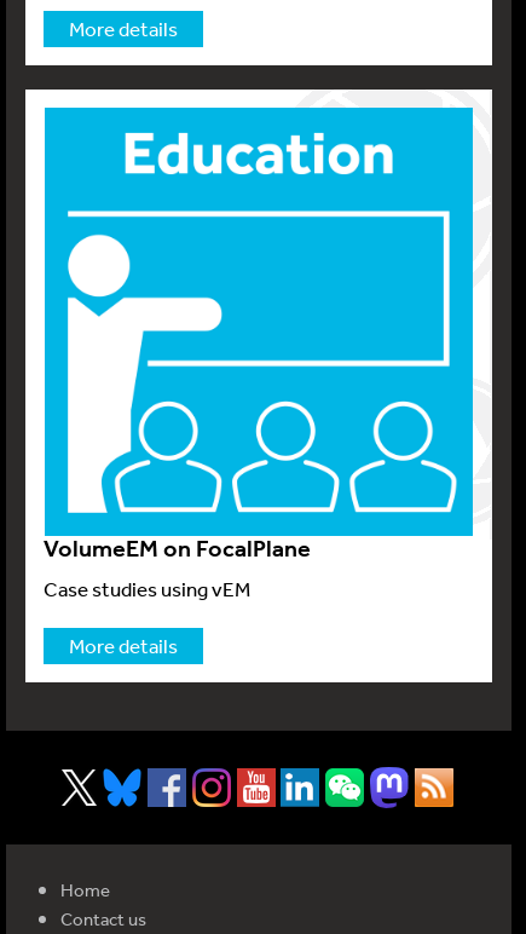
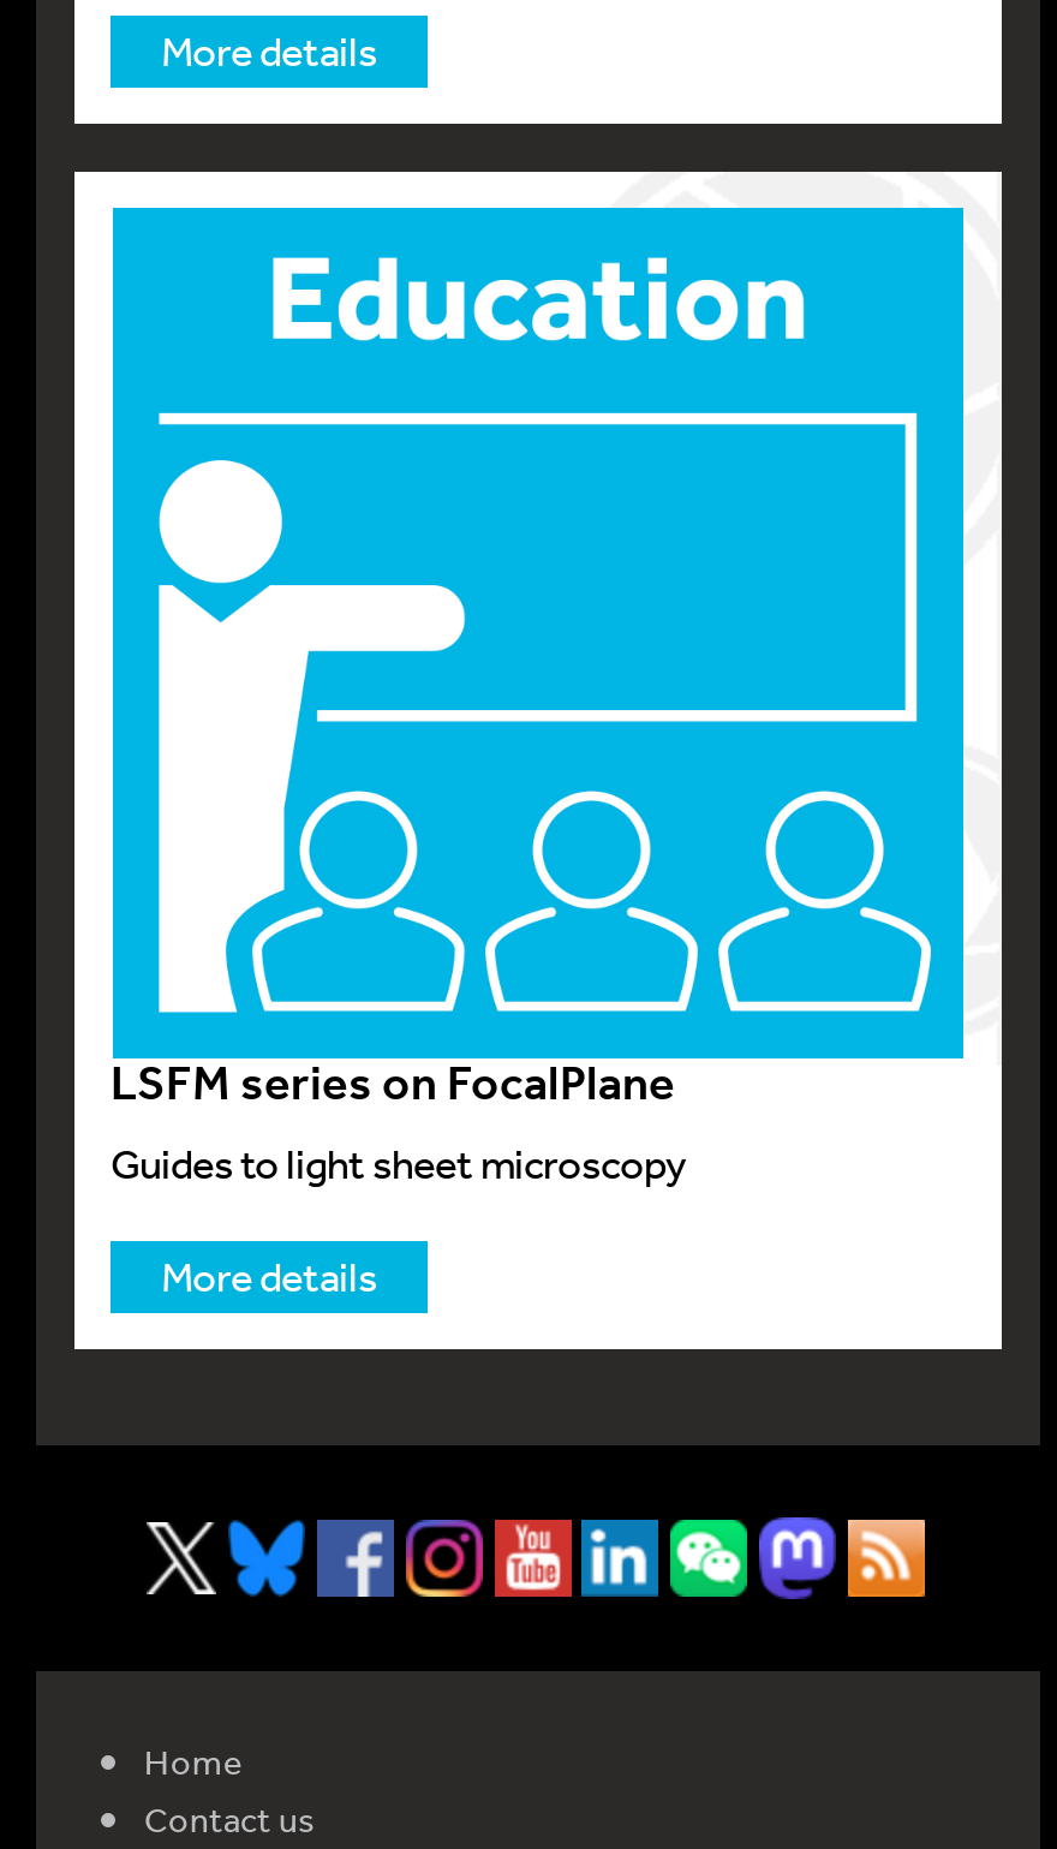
- VolumeEM on FocalPlane
- Case studies using vEM
+ LSFM series on FocalPlane
+ Guides to light sheet microscopy
